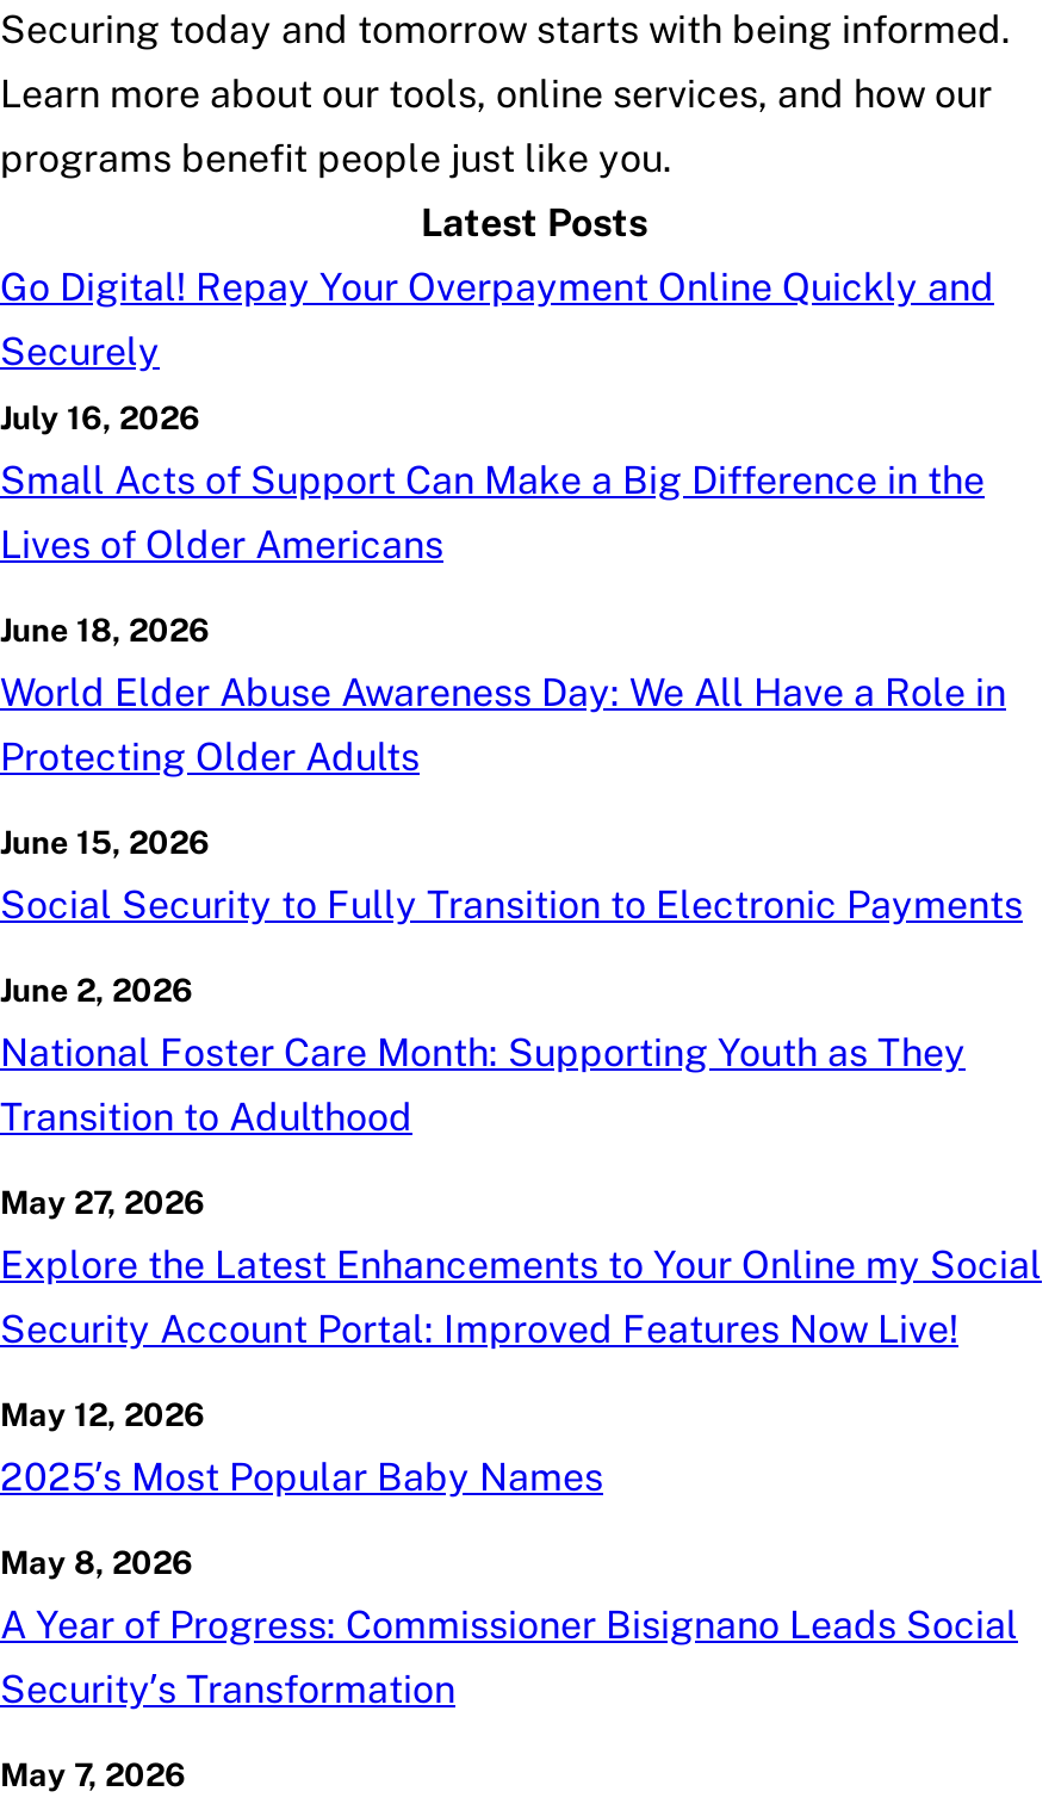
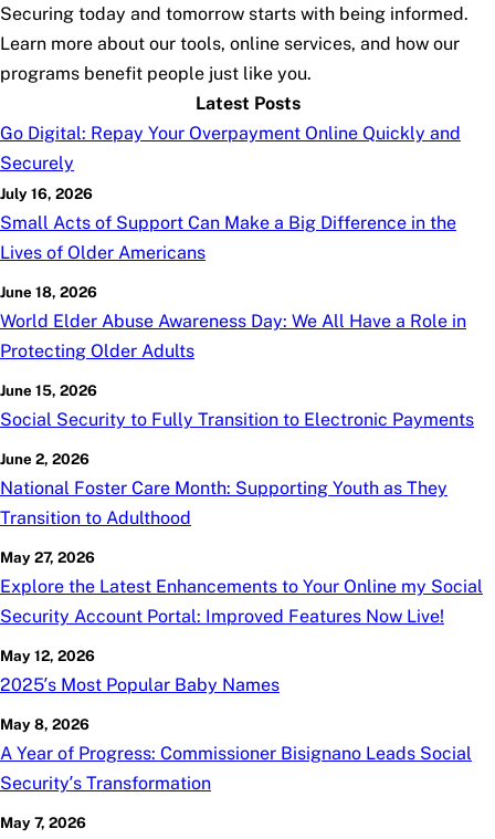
- Go Digital! Repay Your Overpayment Online Quickly and
+ Go Digital: Repay Your Overpayment Online Quickly and
